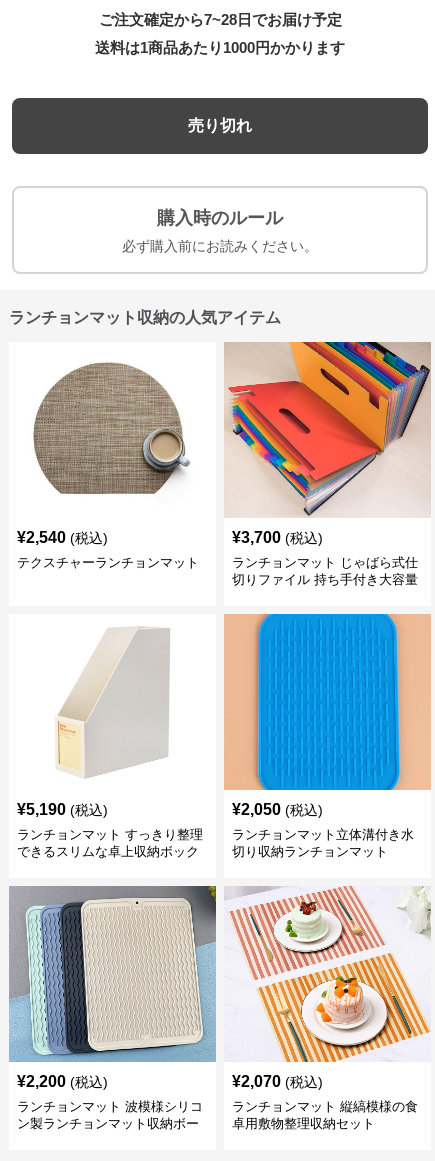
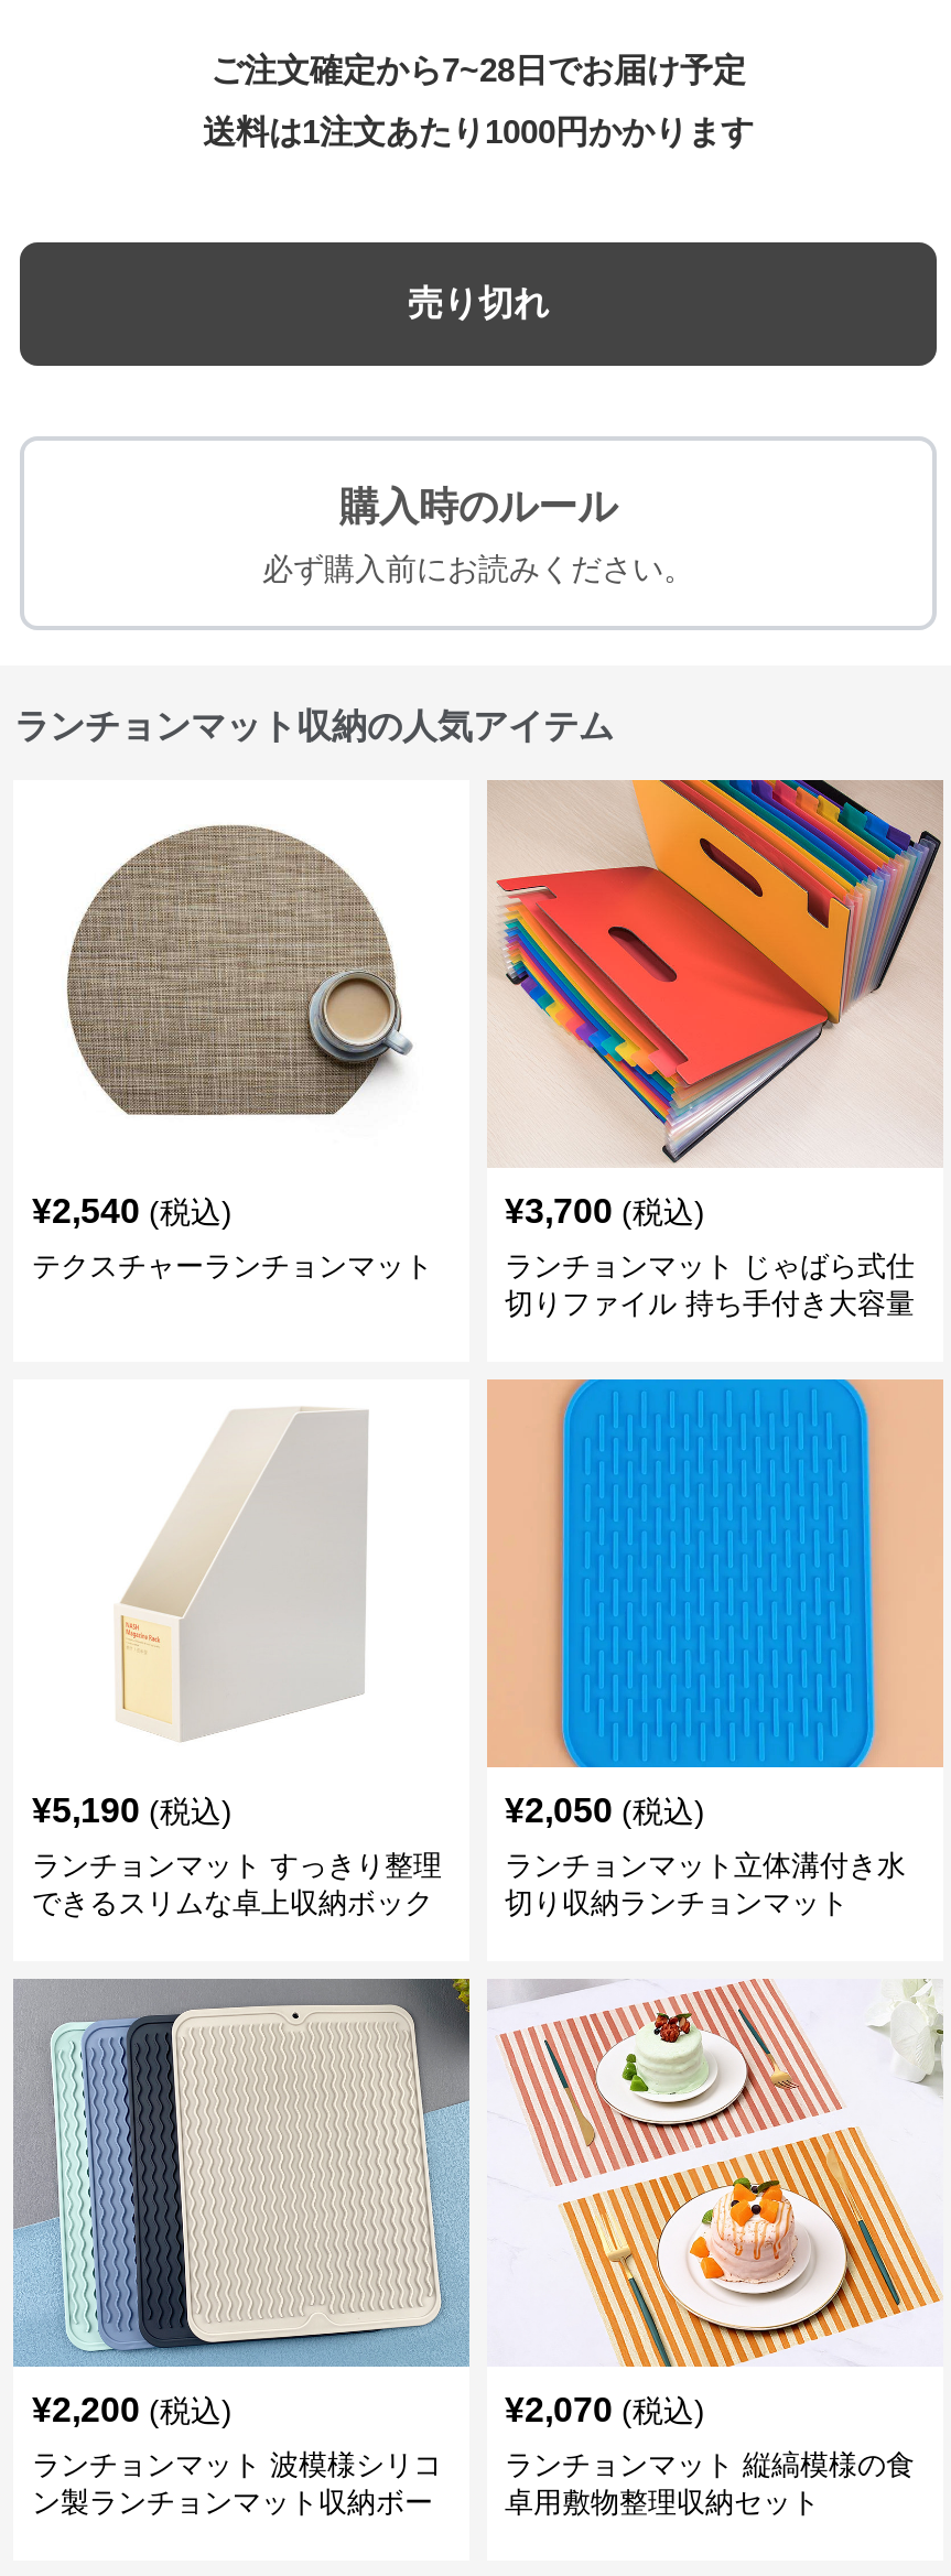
- 送料は1商品あたり1000円かかります
+ 送料は1注文あたり1000円かかります
